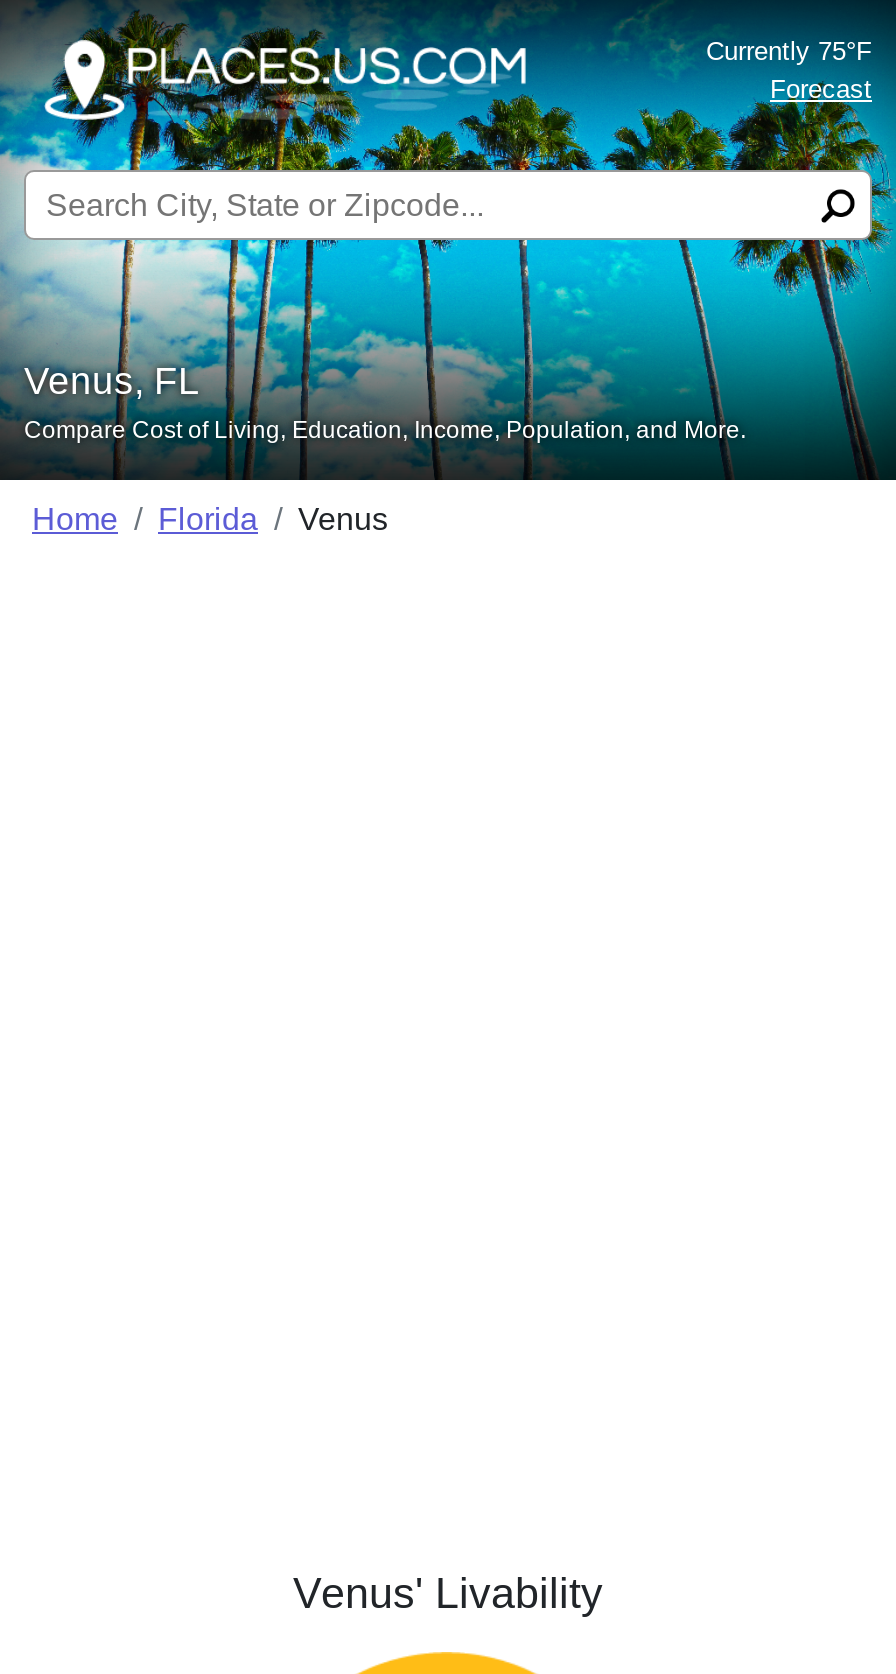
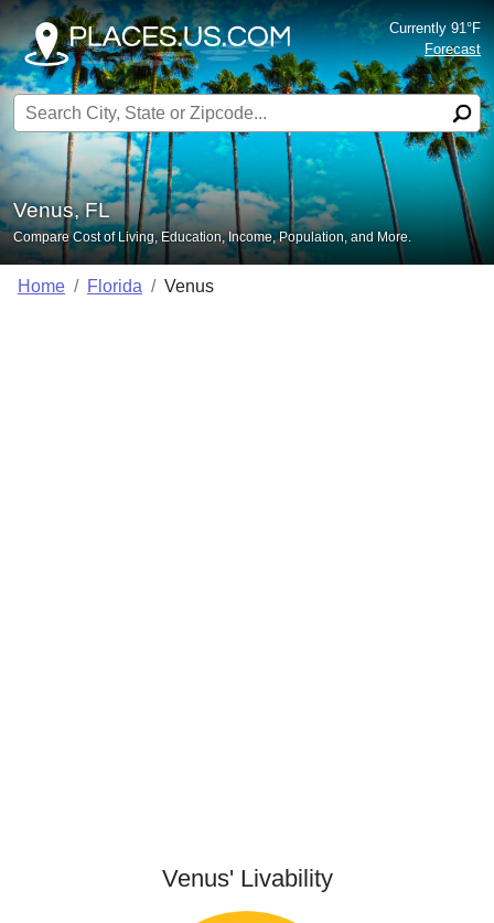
- Currently 75°F
+ Currently 91°F
